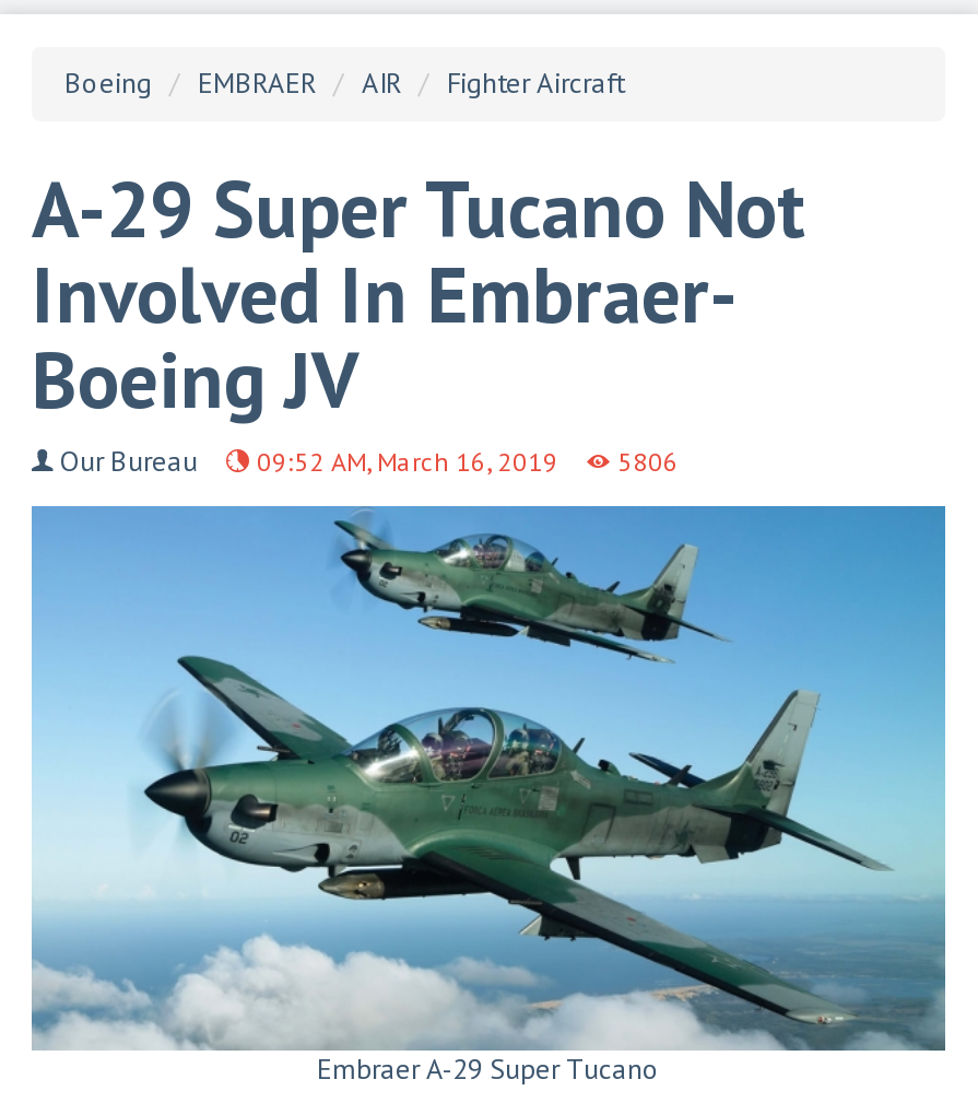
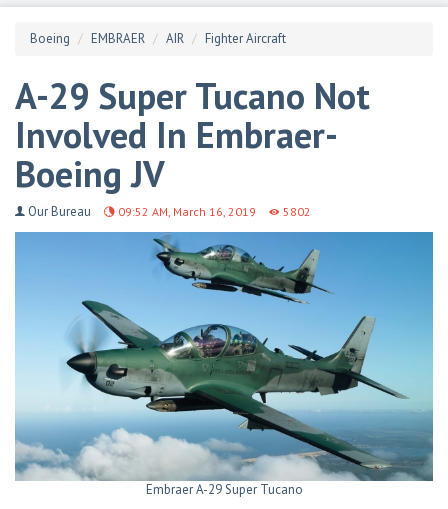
- Our Bureau 09:52 AM, March 16, 2019 5806
+ Our Bureau 09:52 AM, March 16, 2019 5802
